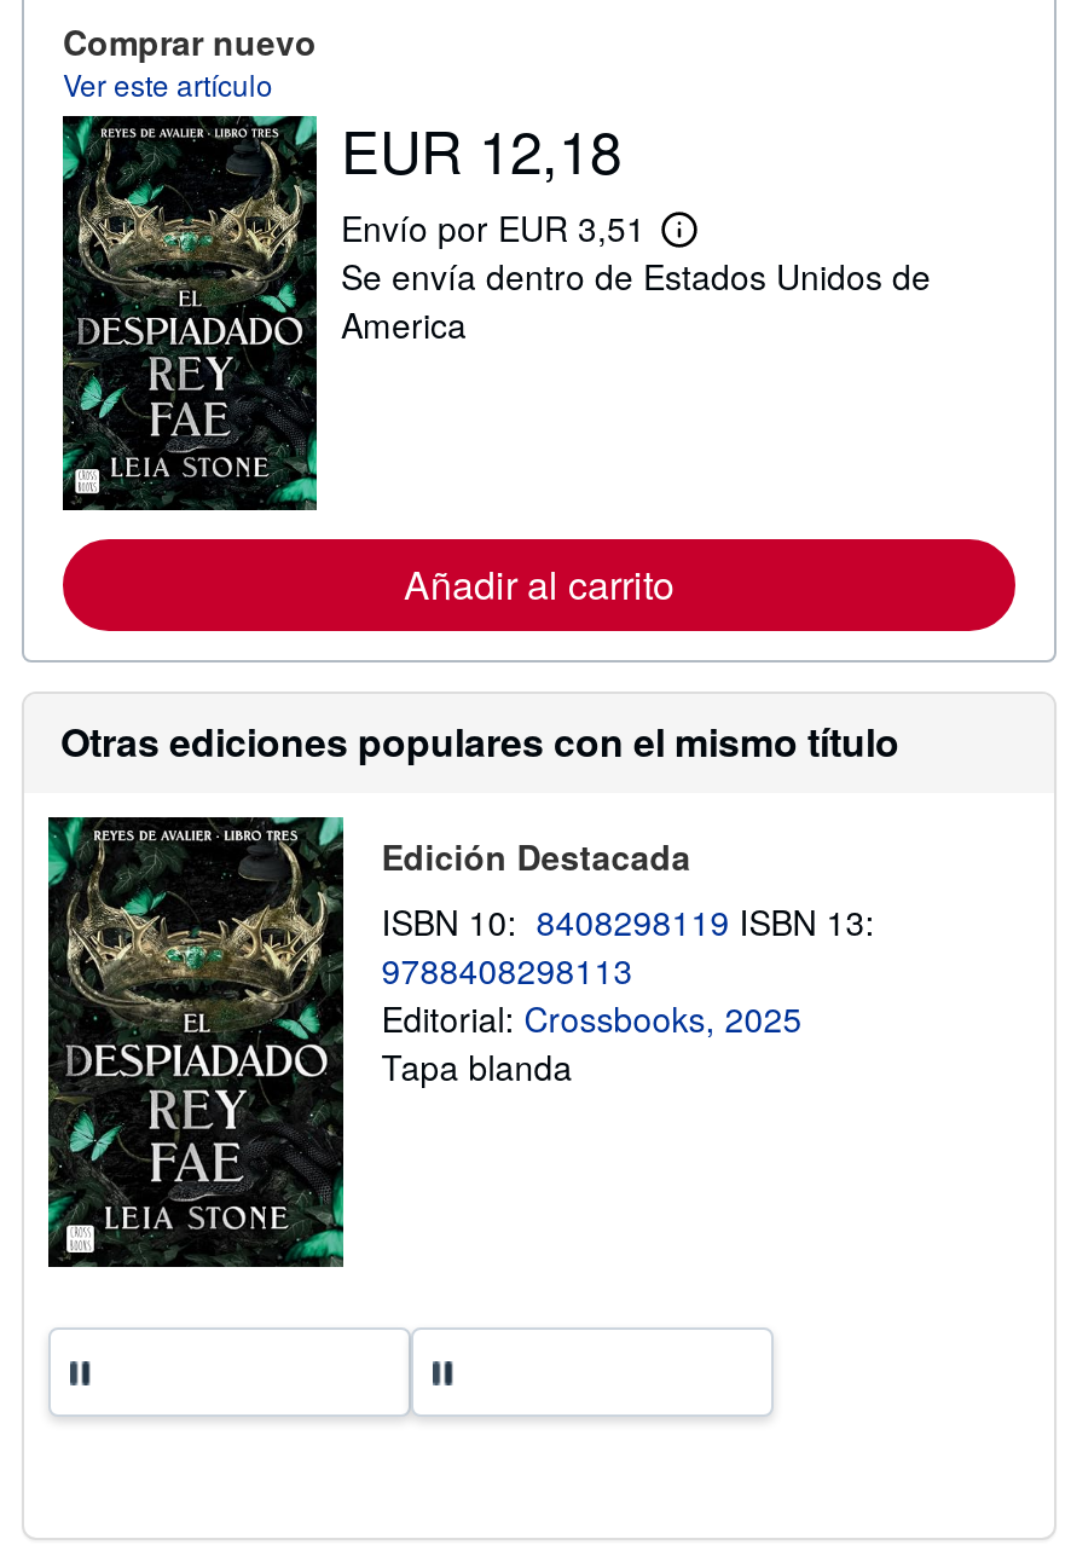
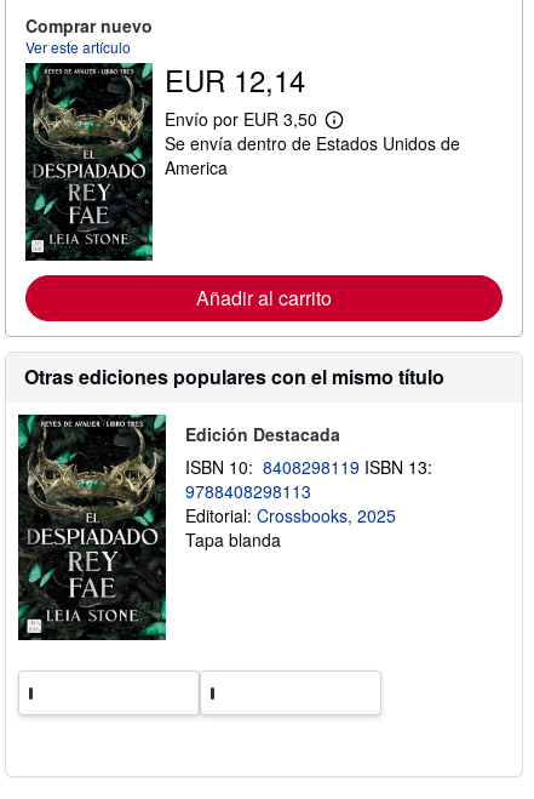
- EUR 12,18
+ EUR 12,14

- Envío por EUR 3,51 M
+ Envío por EUR 3,50 M
